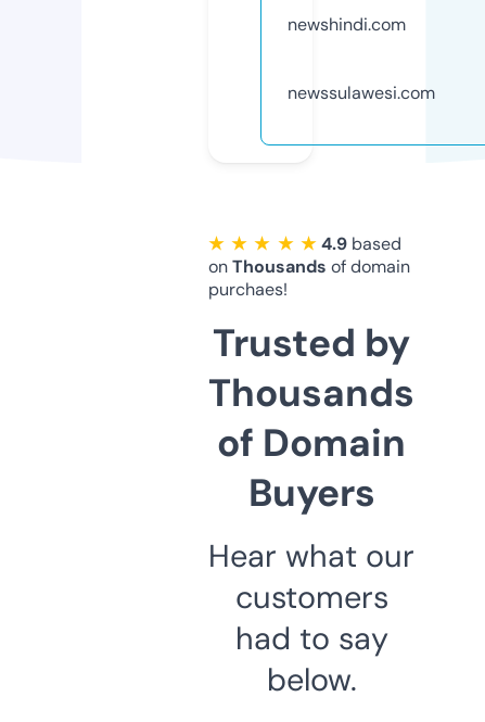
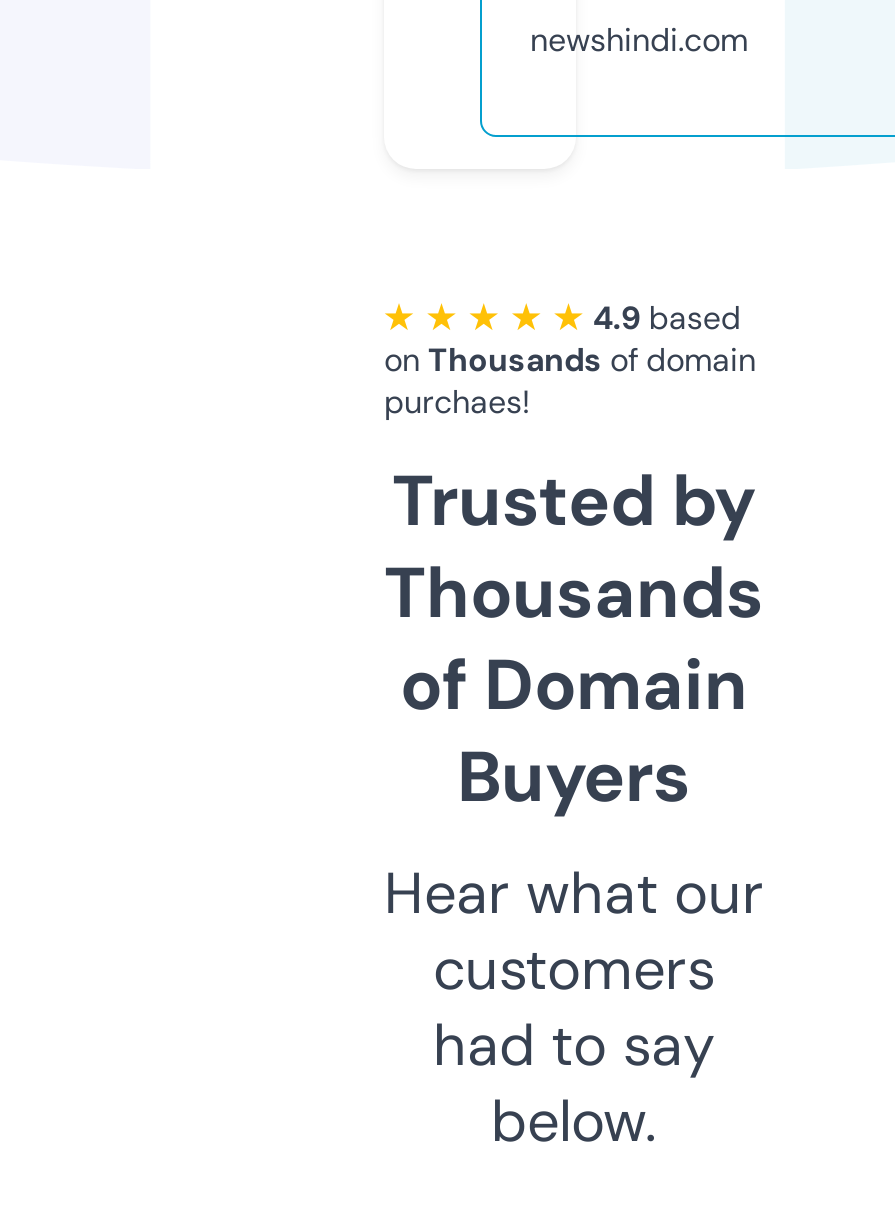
- newssulawesi.com
